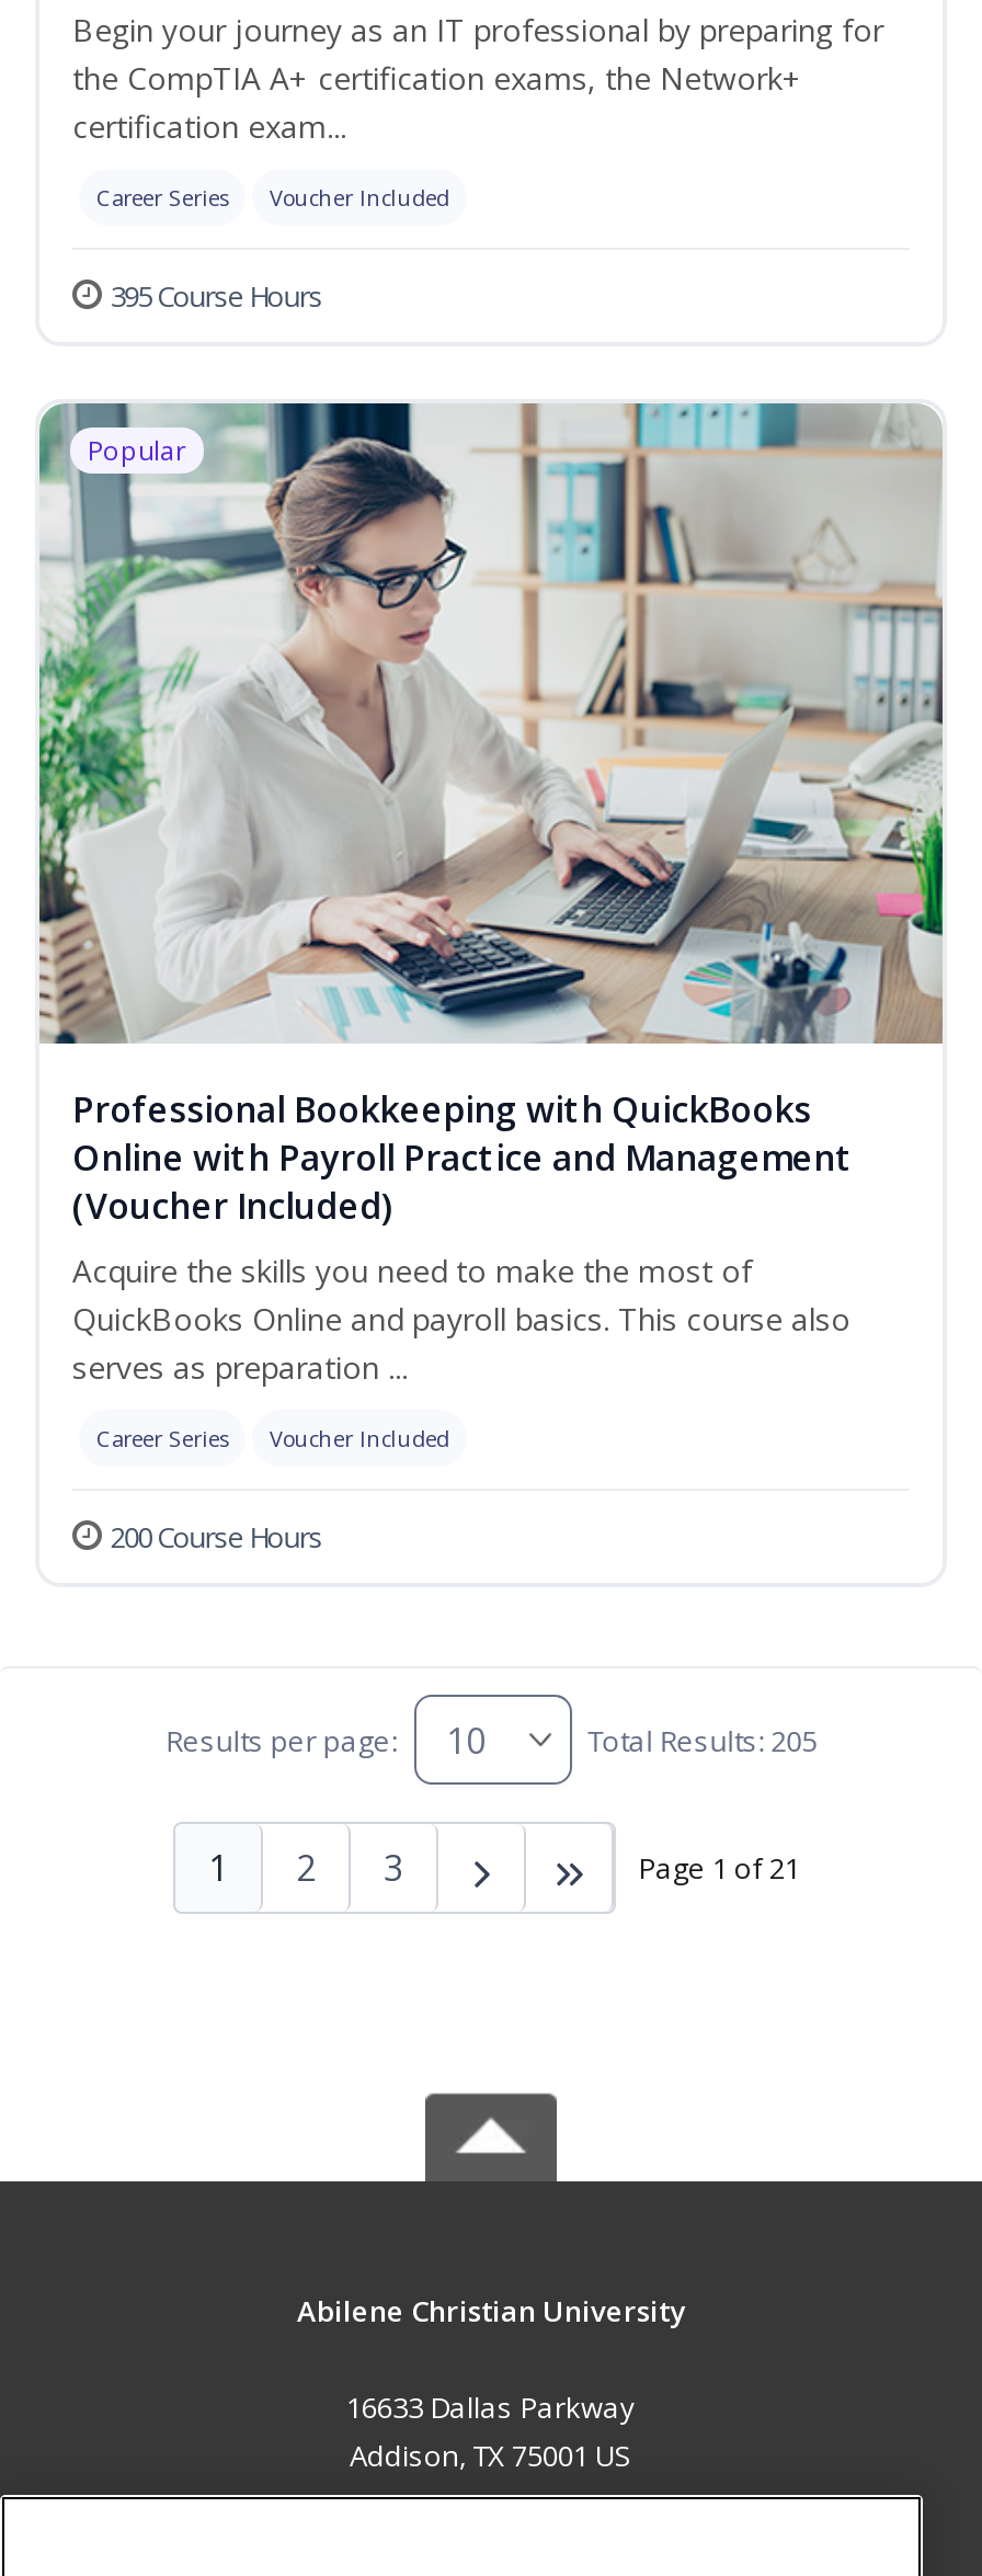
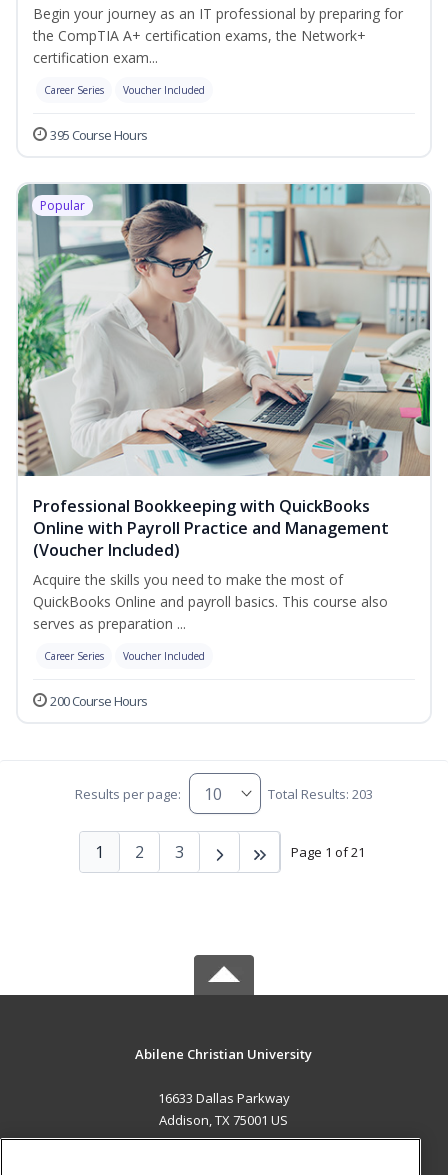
- Total Results: 205
+ Total Results: 203
